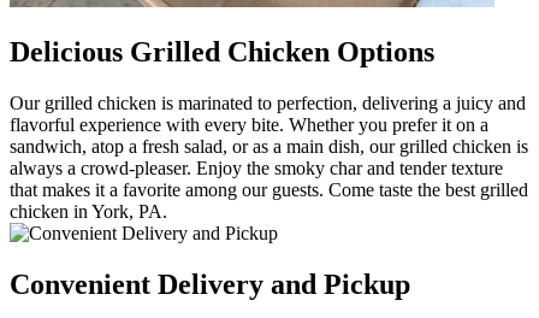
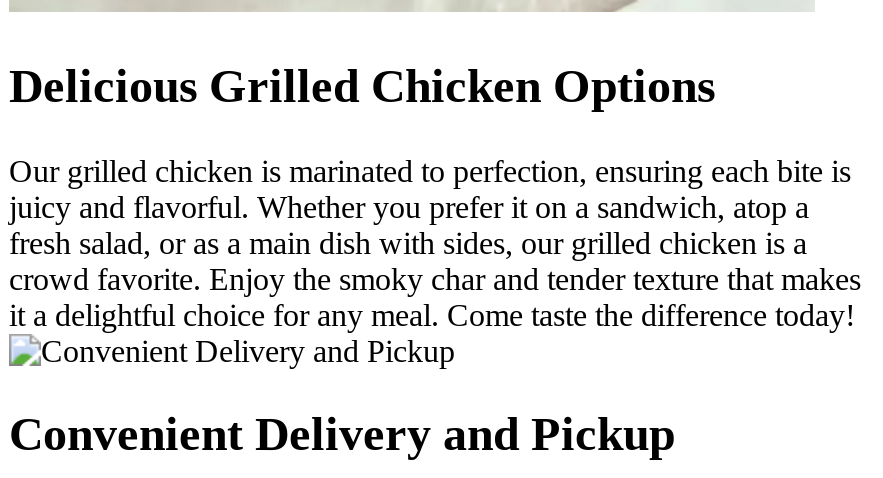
- Our grilled chicken is marinated to perfection, delivering a juicy and
- flavorful experience with every bite. Whether you prefer it on a
- sandwich, atop a fresh salad, or as a main dish, our grilled chicken is
- always a crowd-pleaser. Enjoy the smoky char and tender texture
- that makes it a favorite among our guests. Come taste the best grilled
- chicken in York, PA.
+ Our grilled chicken is marinated to perfection, ensuring each bite is
+ juicy and flavorful. Whether you prefer it on a sandwich, atop a
+ fresh salad, or as a main dish with sides, our grilled chicken is a
+ crowd favorite. Enjoy the smoky char and tender texture that makes
+ it a delightful choice for any meal. Come taste the difference today!
